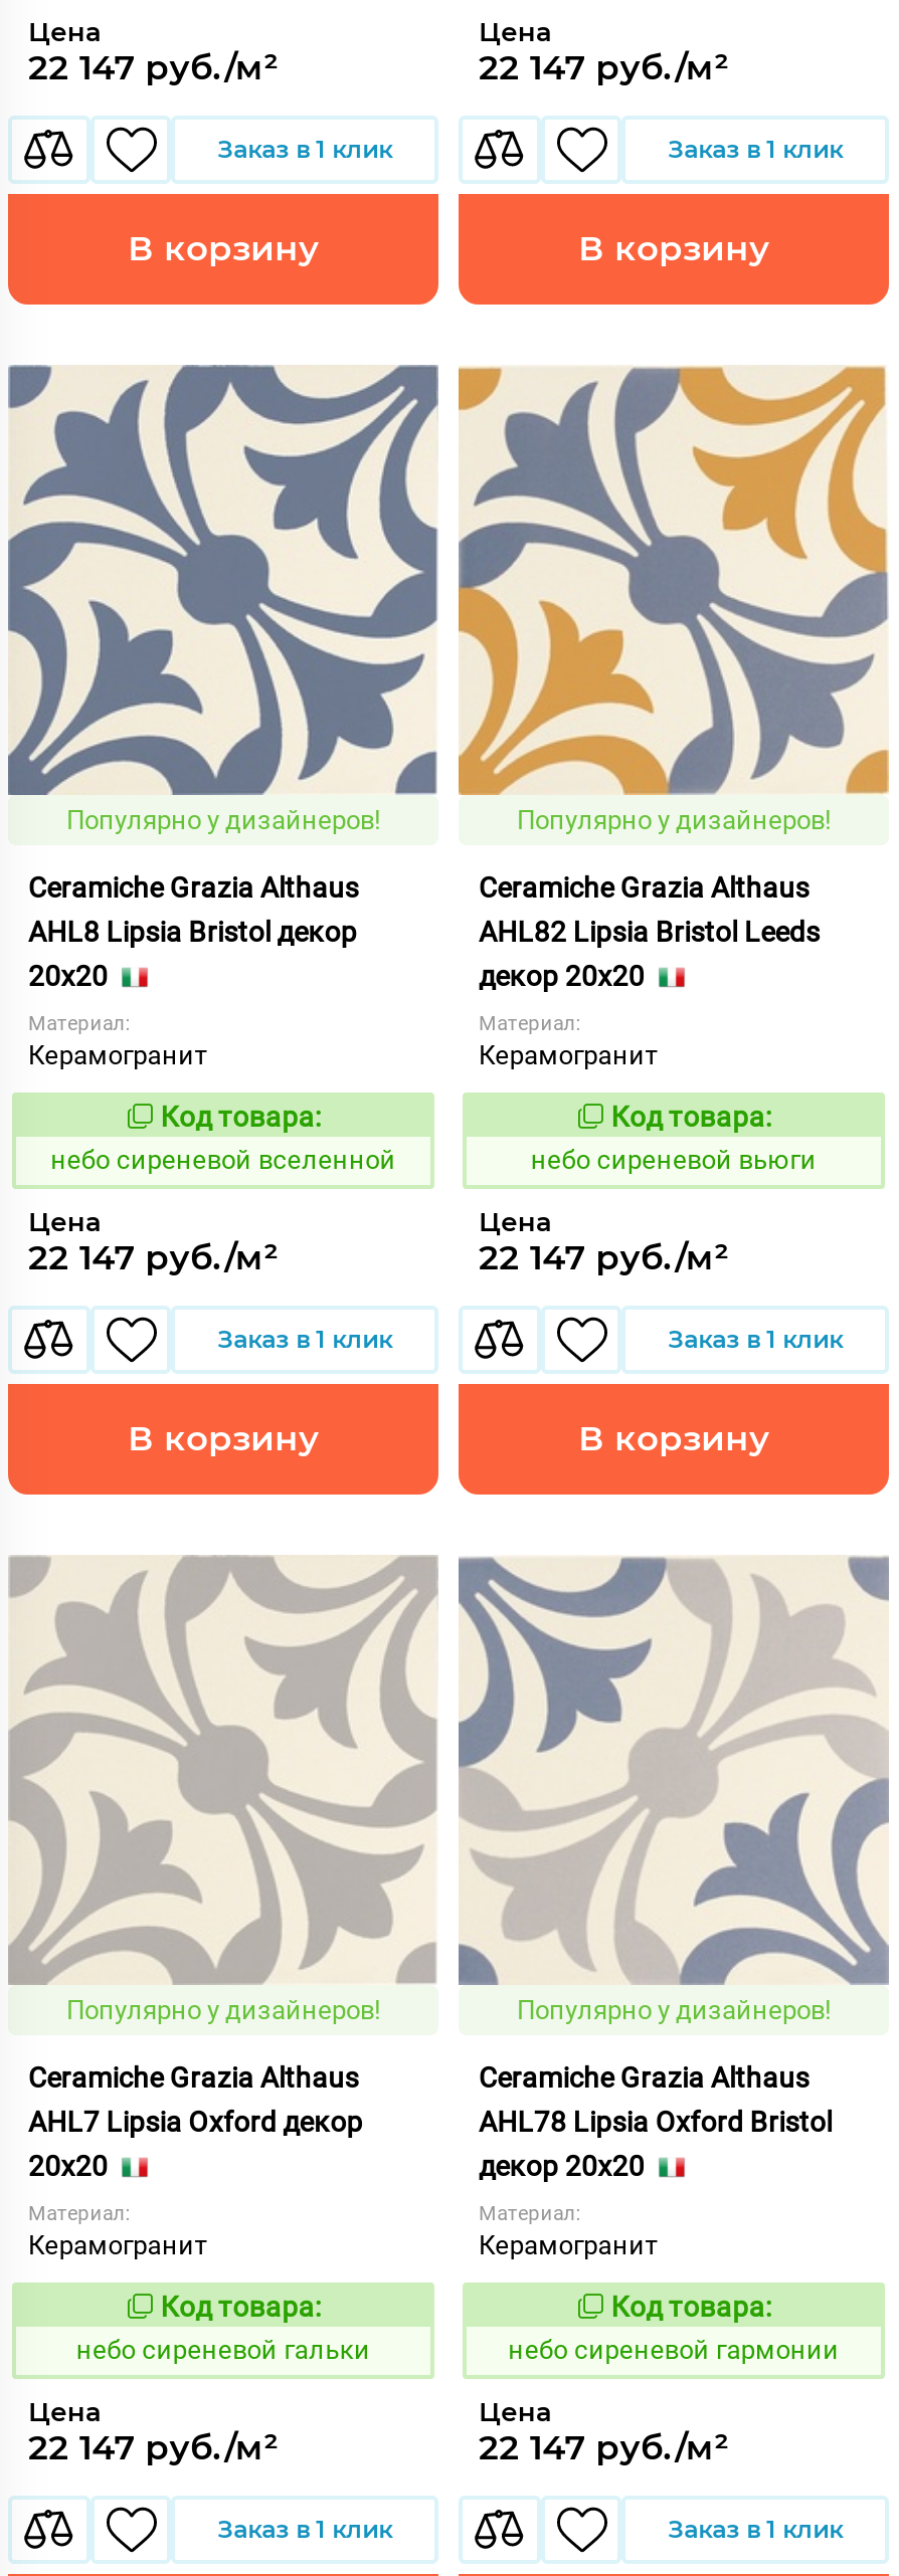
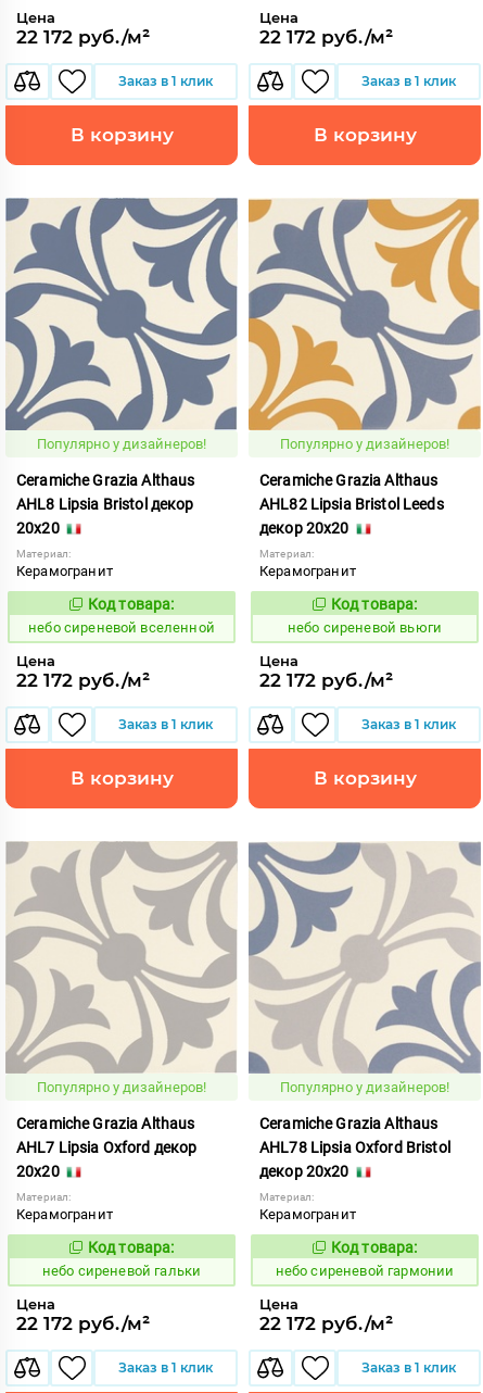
- 22 147 руб./м²
+ 22 172 руб./м²

- 22 147 руб./м²
+ 22 172 руб./м²

- 22 147 руб./м²
+ 22 172 руб./м²

- 22 147 руб./м²
+ 22 172 руб./м²

- 22 147 руб./м²
+ 22 172 руб./м²

- 22 147 руб./м²
+ 22 172 руб./м²
